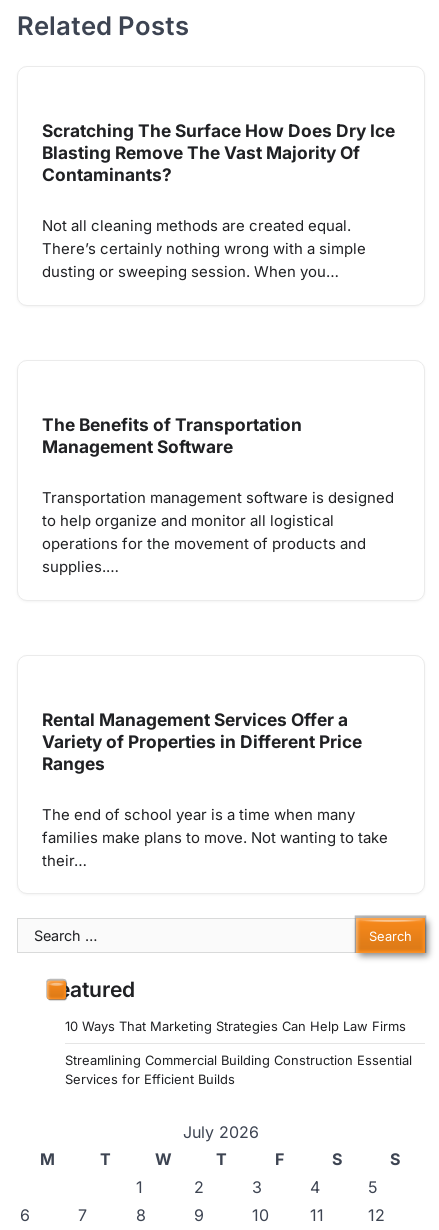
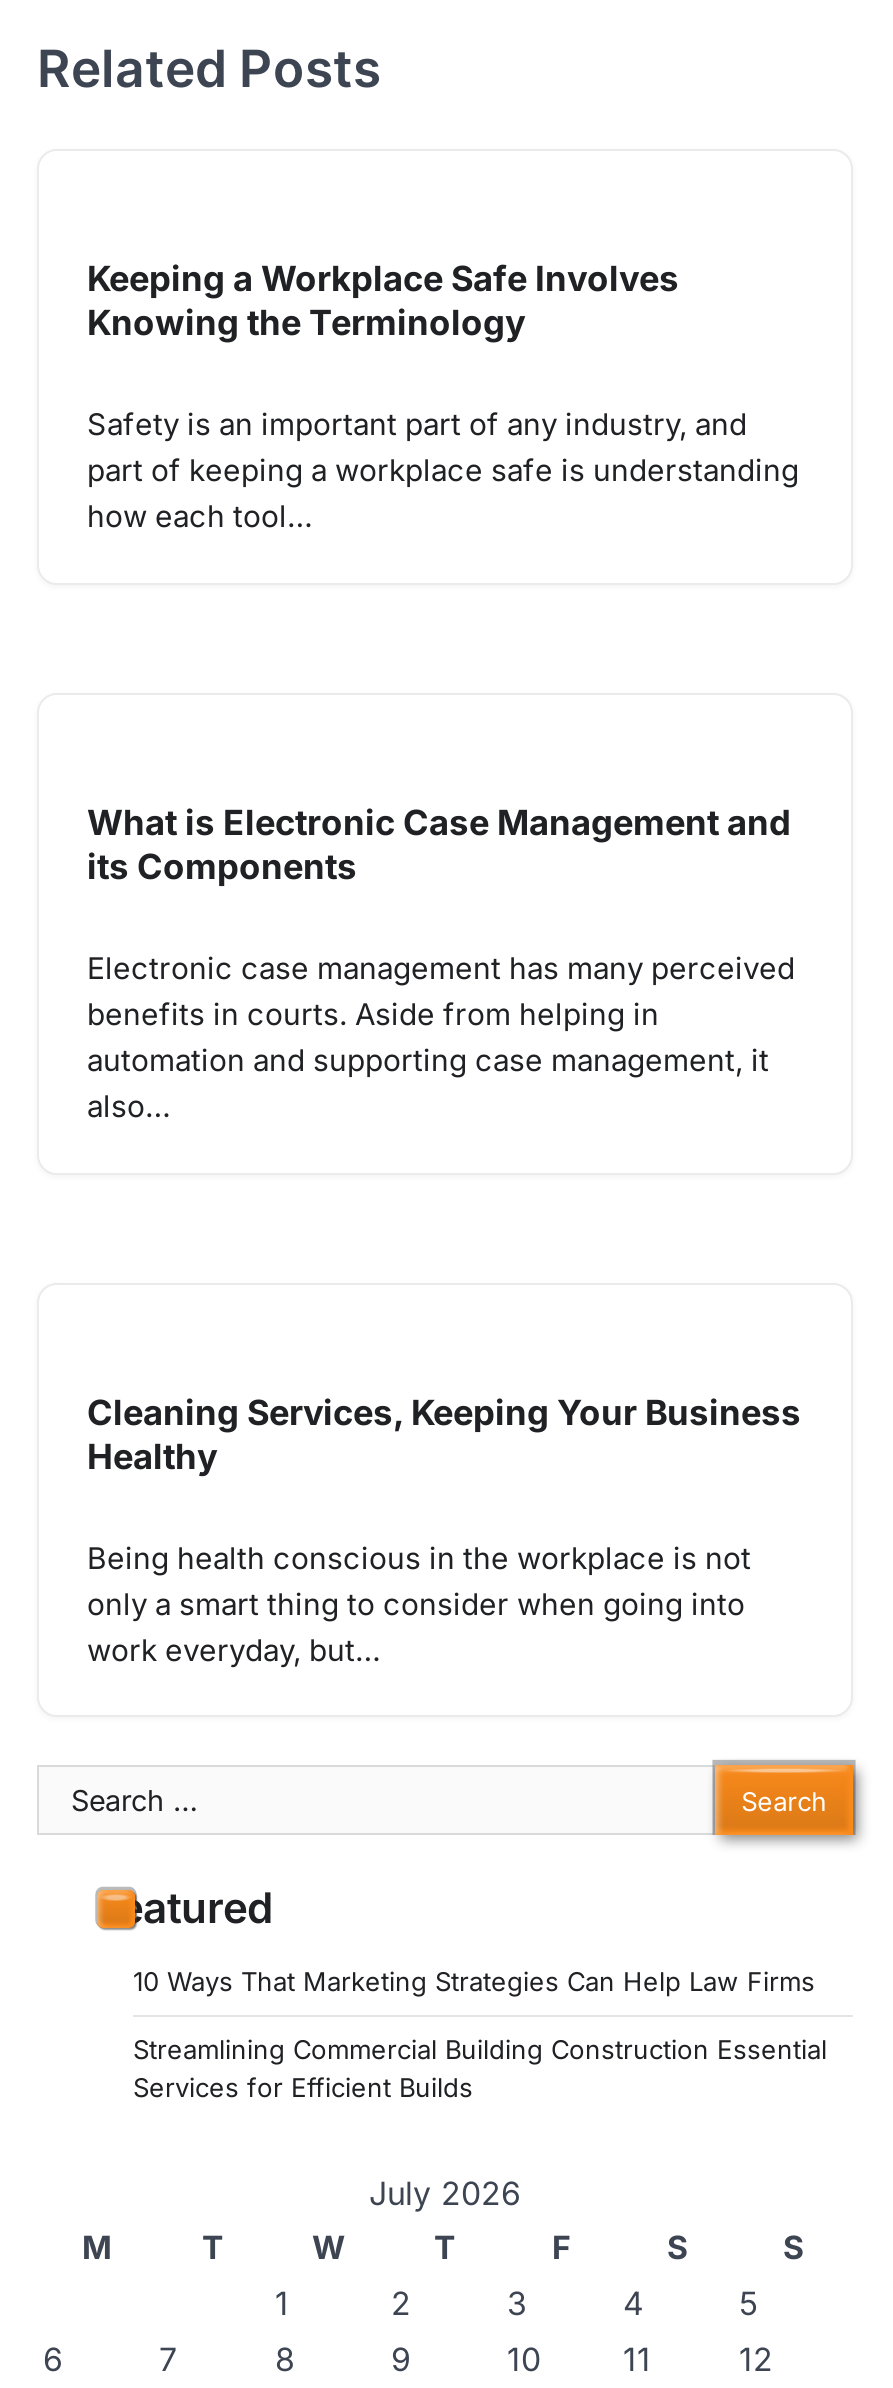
- Scratching The Surface How Does Dry Ice
- Blasting Remove The Vast Majority Of
- Contaminants?
+ Keeping a Workplace Safe Involves
+ Knowing the Terminology

- Not all cleaning methods are created equal.
- There’s certainly nothing wrong with a simple
- dusting or sweeping session. When you…
+ Safety is an important part of any industry, and
+ part of keeping a workplace safe is understanding
+ how each tool…

- The Benefits of Transportation
- Management Software
+ What is Electronic Case Management and
+ its Components

- Transportation management software is designed
- to help organize and monitor all logistical
- operations for the movement of products and
- supplies.…
+ Electronic case management has many perceived
+ benefits in courts. Aside from helping in
+ automation and supporting case management, it
+ also…

- Rental Management Services Offer a
- Variety of Properties in Different Price
- Ranges
+ Cleaning Services, Keeping Your Business
+ Healthy

- The end of school year is a time when many
- families make plans to move. Not wanting to take
- their…
+ Being health conscious in the workplace is not
+ only a smart thing to consider when going into
+ work everyday, but…
